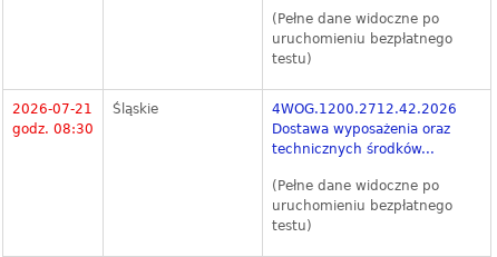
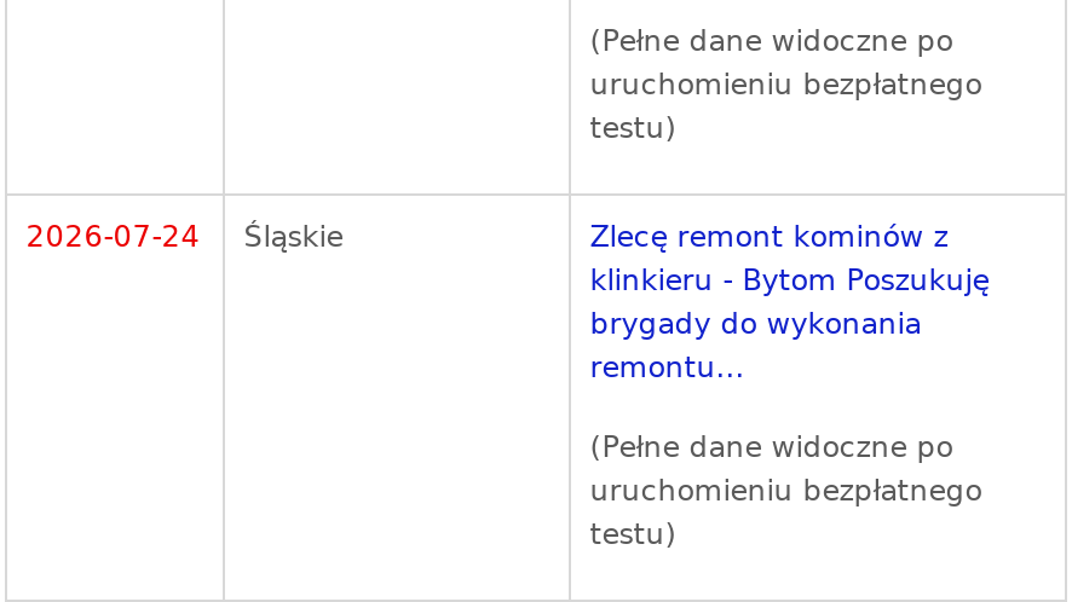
- 2026-07-21
- godz. 08:30
+ 2026-07-24

- 4WOG.1200.2712.42.2026
- Dostawa wyposażenia oraz
- technicznych środków...
+ Zlecę remont kominów z
+ klinkieru - Bytom Poszukuję
+ brygady do wykonania
+ remontu...
